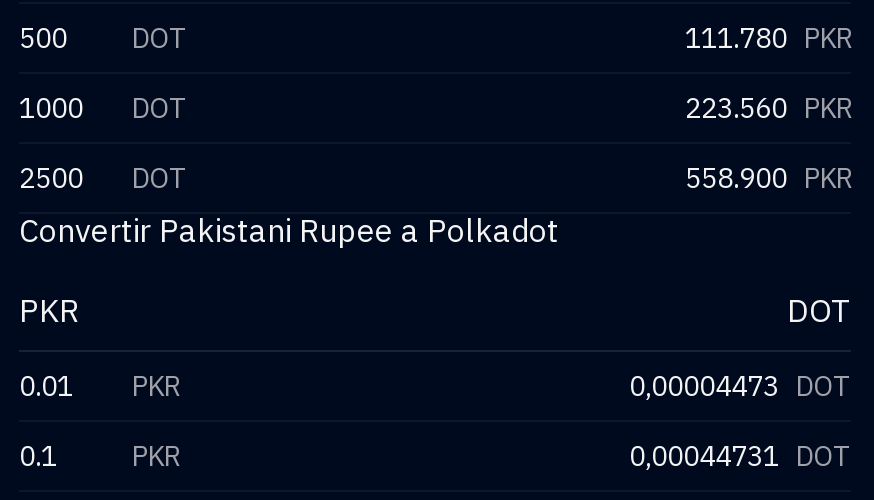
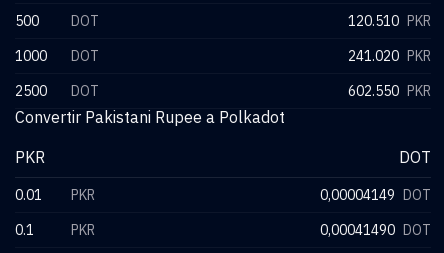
- 111.780 PKR
+ 120.510 PKR

- 223.560 PKR
+ 241.020 PKR

- 558.900 PKR
+ 602.550 PKR

- 0,00004473 DOT
+ 0,00004149 DOT

- 0,00044731 DOT
+ 0,00041490 DOT
